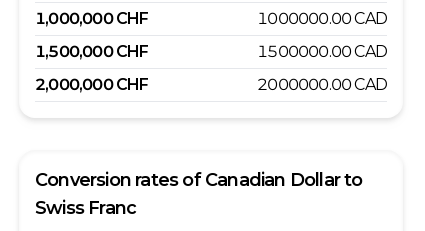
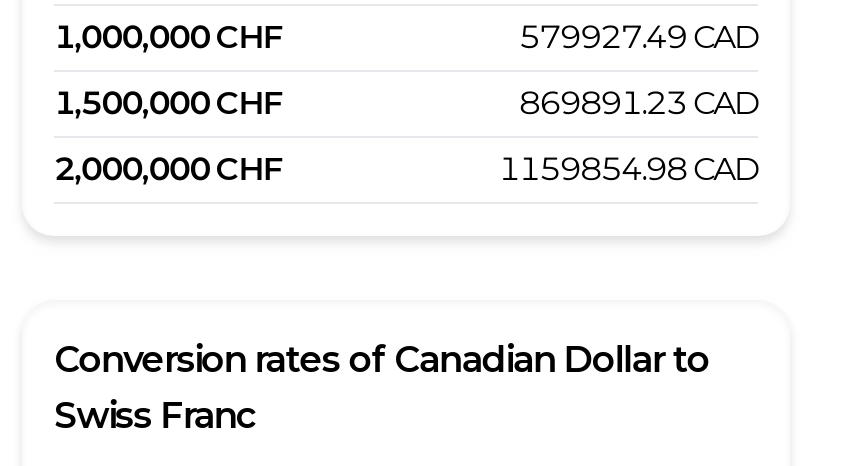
- 1000000.00 CAD
+ 579927.49 CAD

- 1500000.00 CAD
+ 869891.23 CAD

- 2000000.00 CAD
+ 1159854.98 CAD
